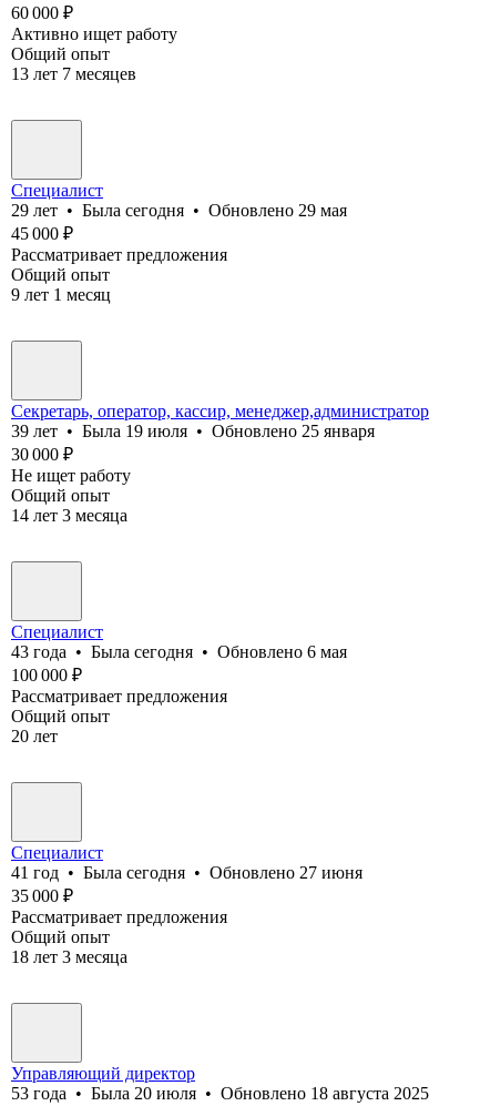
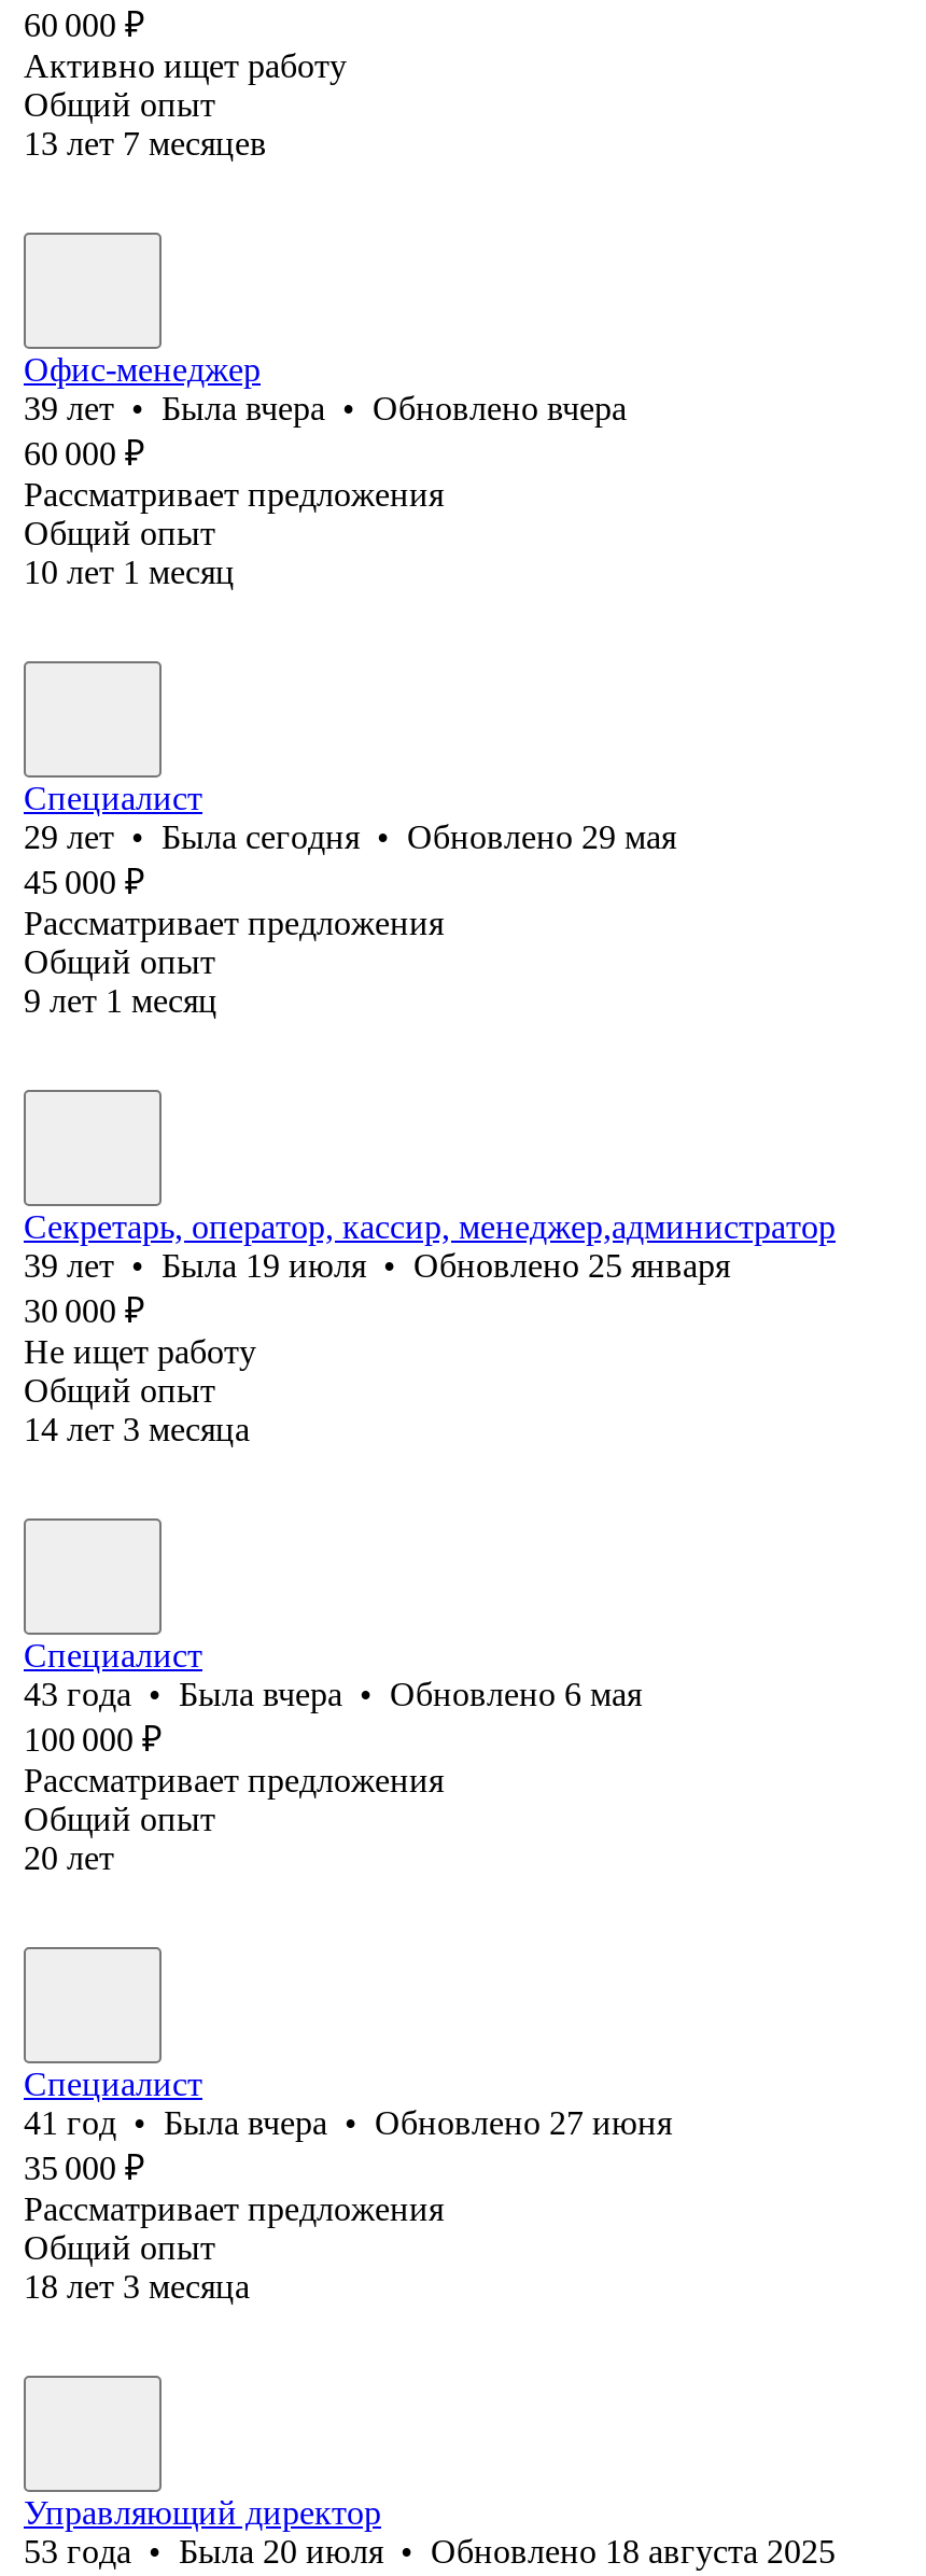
+ Офис-менеджер
+ 39 лет • Была вчера • Обновлено вчера
+ 60 000 ₽
+ Рассматривает предложения
+ Общий опыт
+ 10 лет 1 месяц

- 43 года • Была сегодня • Обновлено 6 мая
+ 43 года • Была вчера • Обновлено 6 мая

- 41 год • Была сегодня • Обновлено 27 июня
+ 41 год • Была вчера • Обновлено 27 июня
